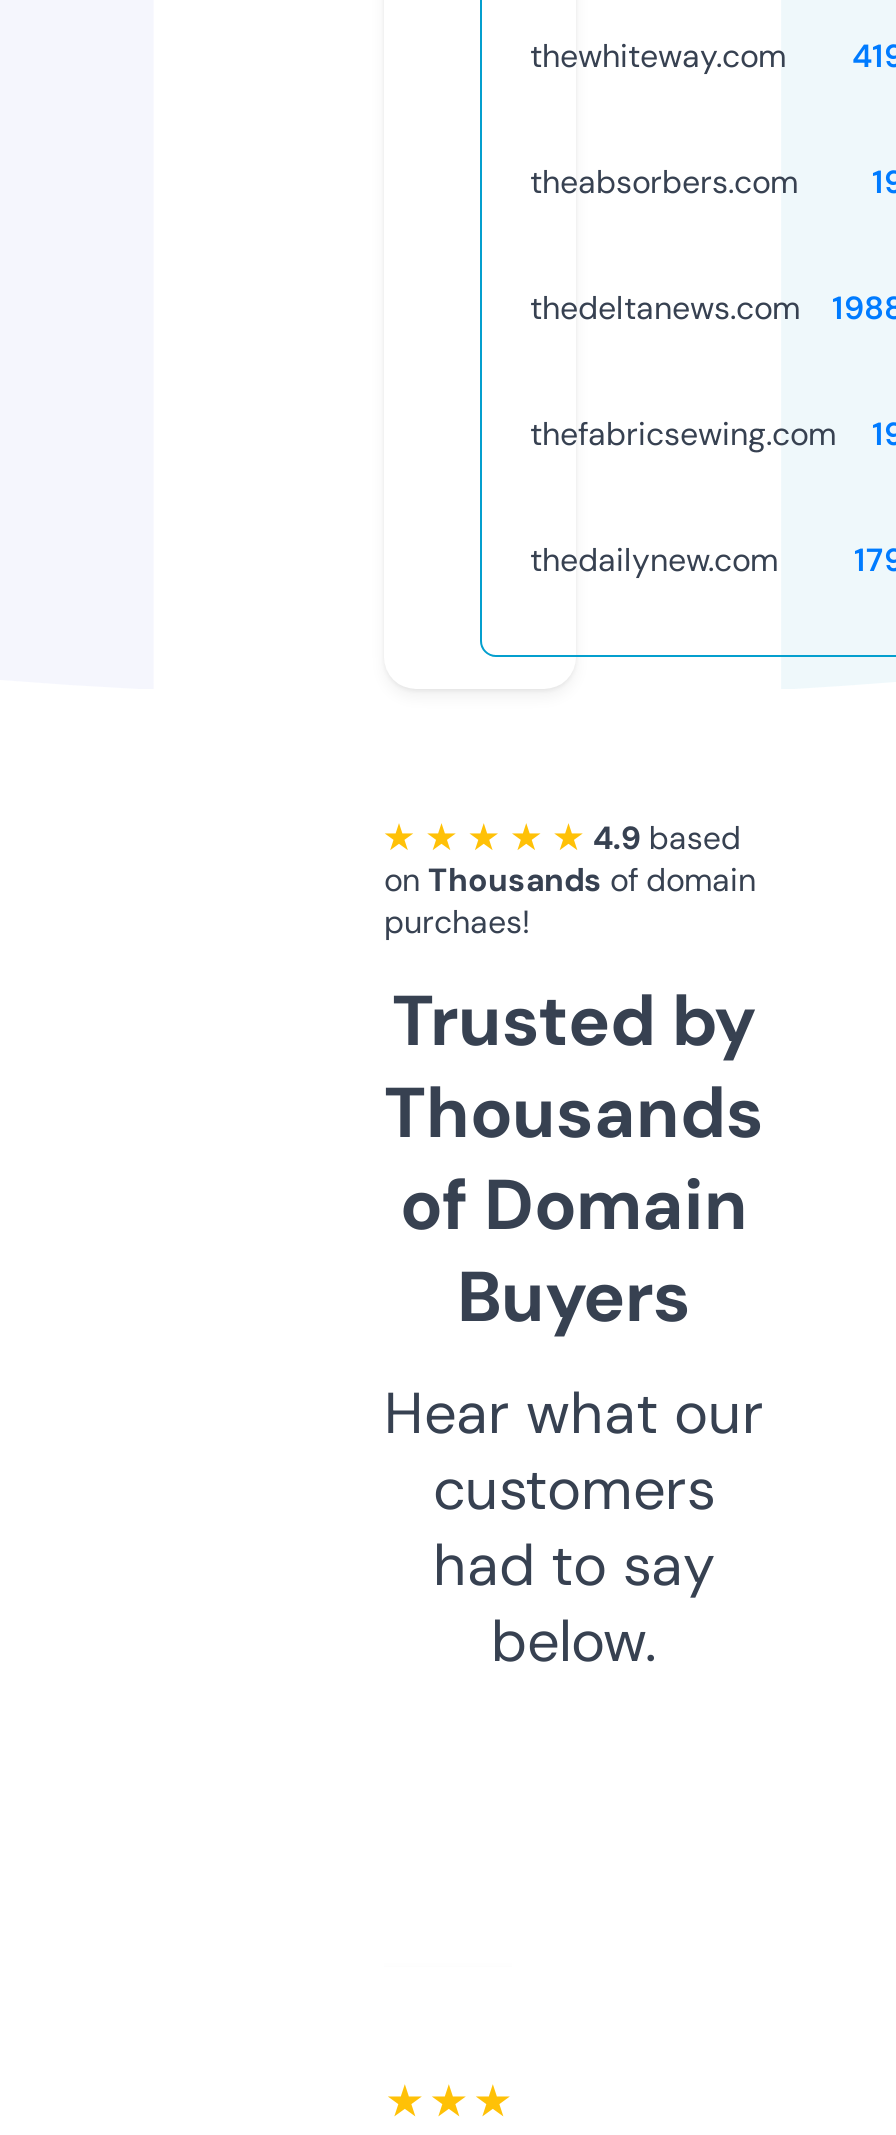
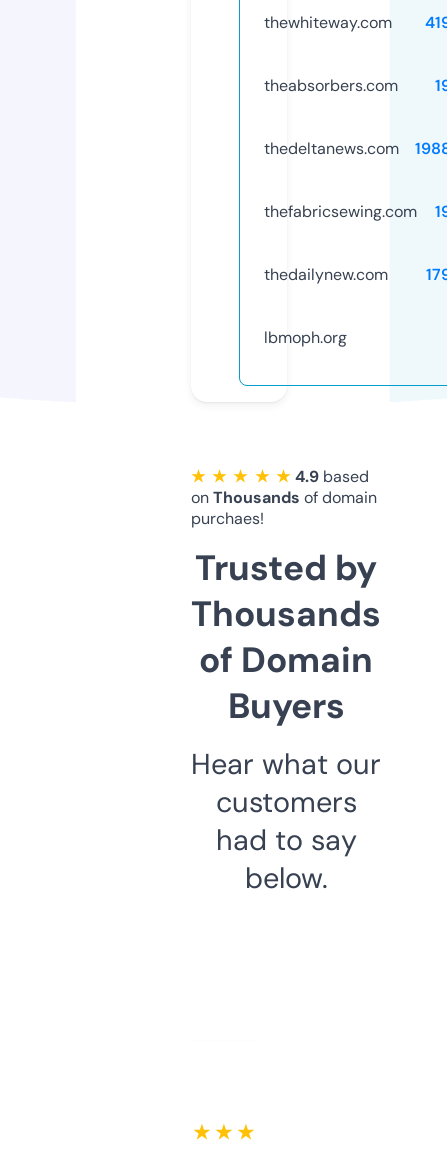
+ lbmoph.org
